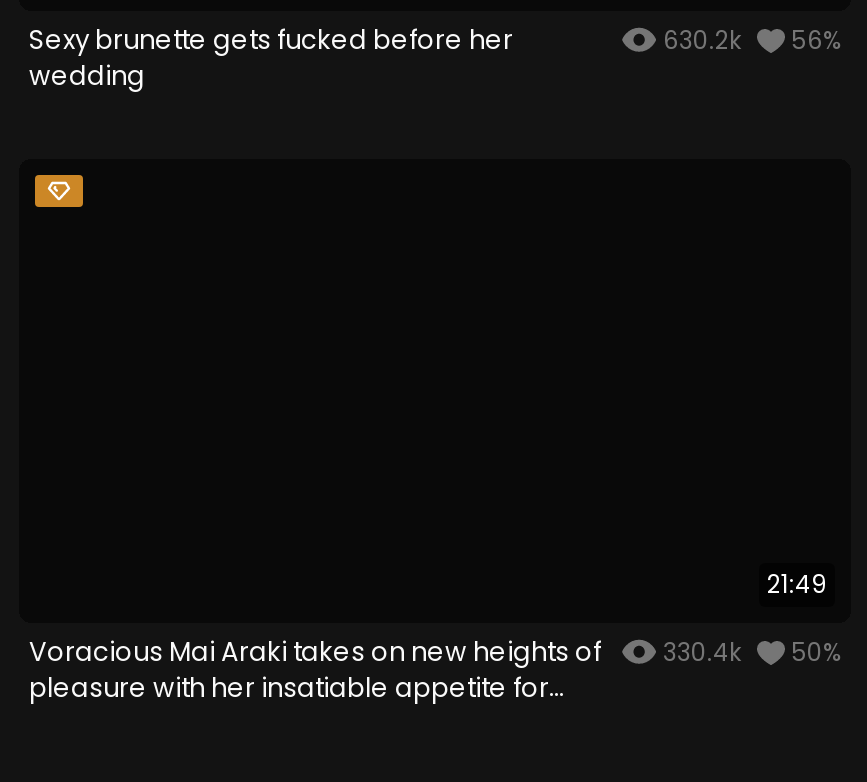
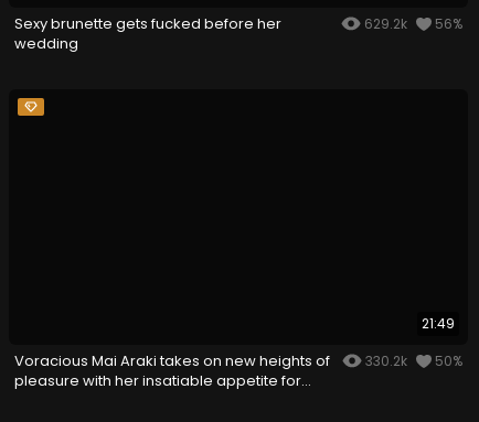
- 630.2k 56%
+ 629.2k 56%

- Voracious Mai Araki takes on new heights of 330.4k 50%
+ Voracious Mai Araki takes on new heights of 330.2k 50%
